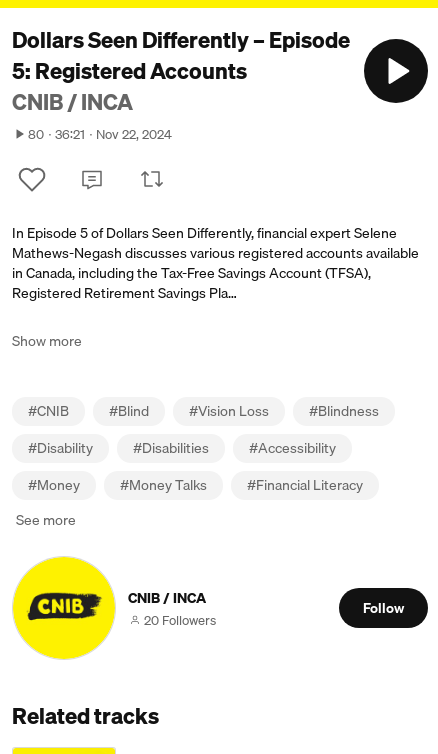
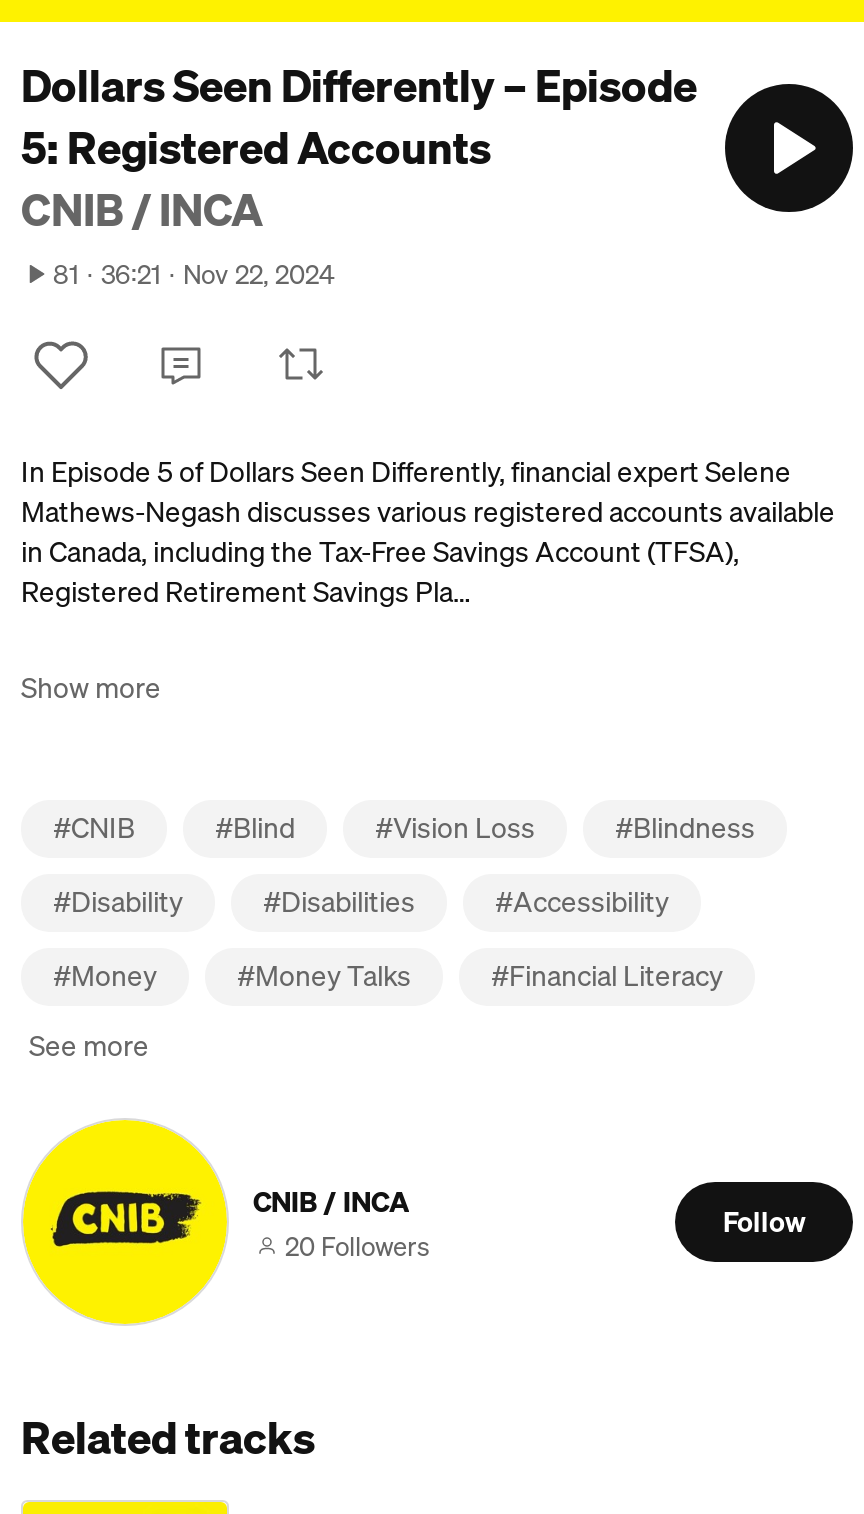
- 80 36:21 Nov 22, 2024
+ 81 36:21 Nov 22, 2024
